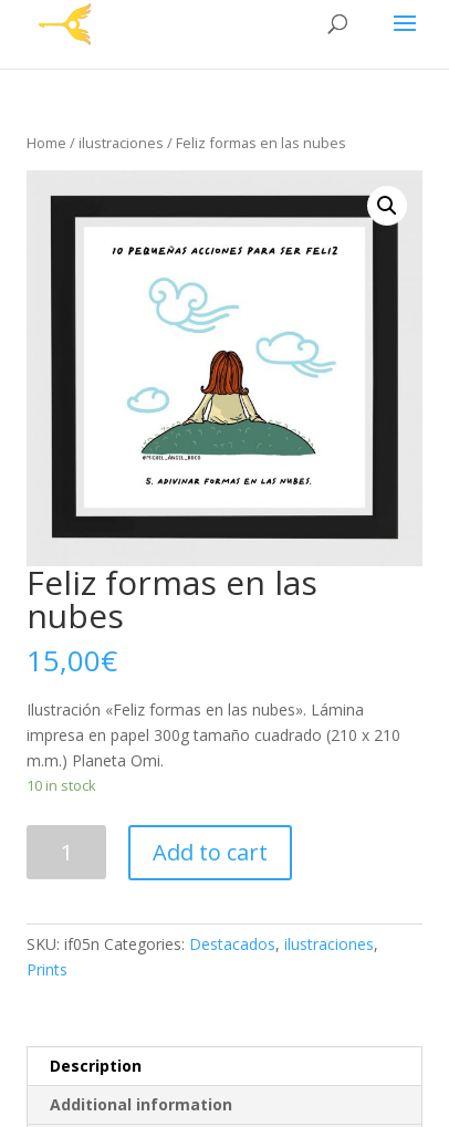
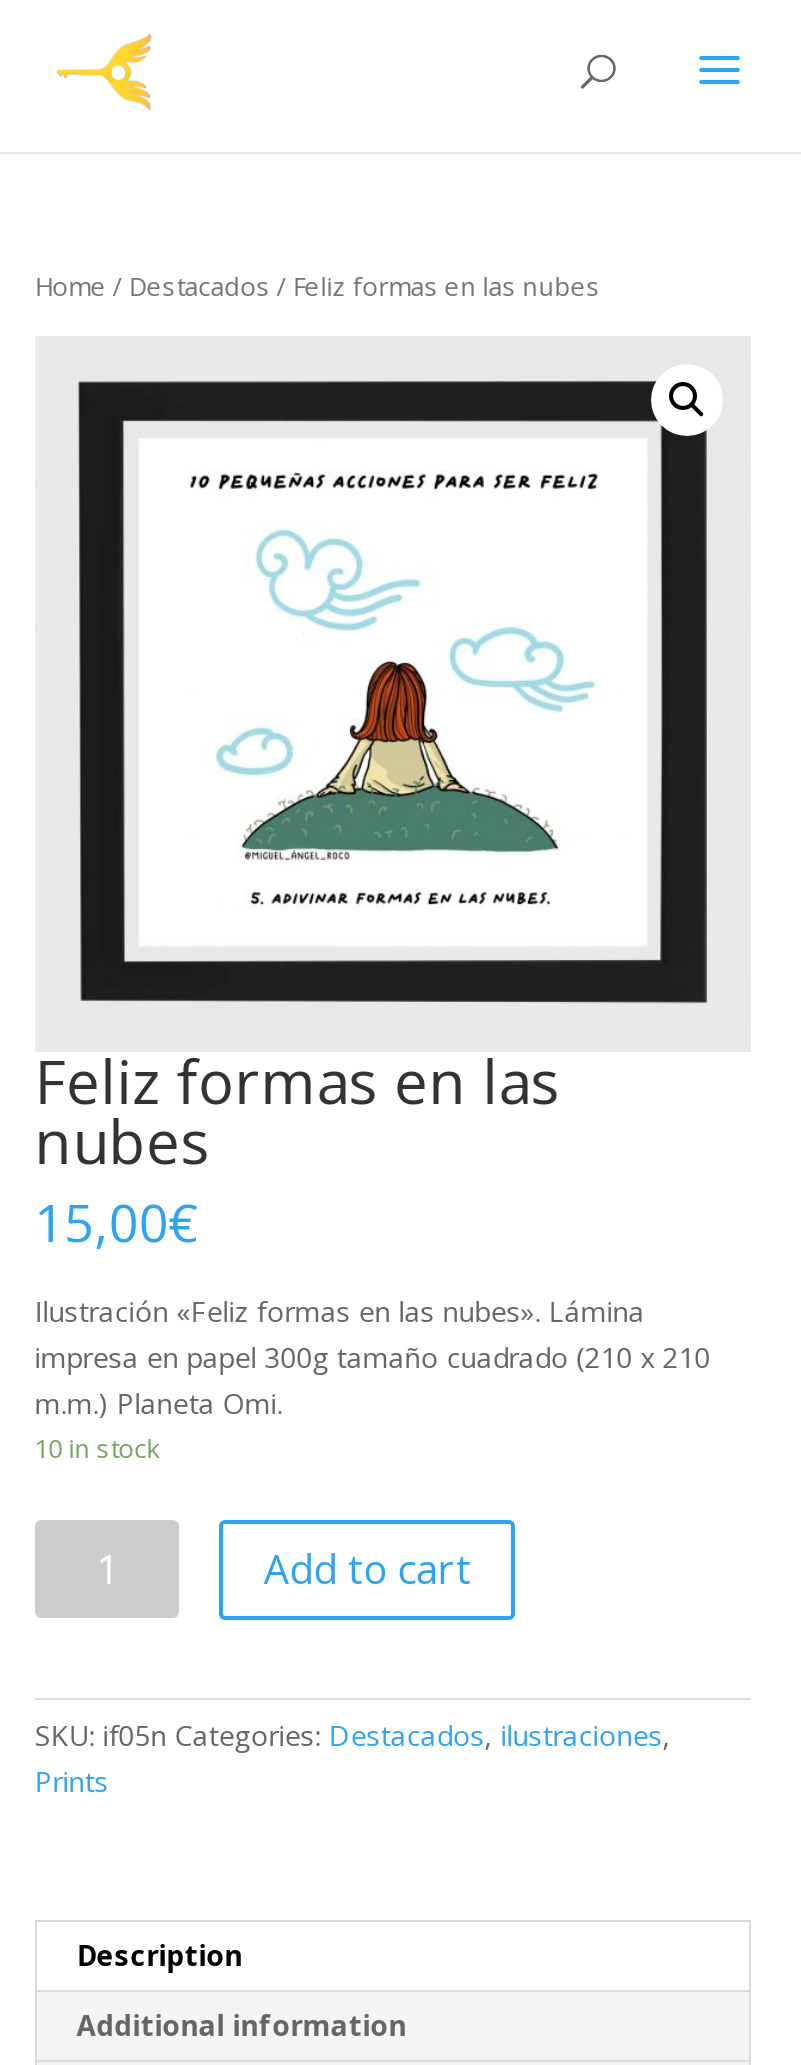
- Home / ilustraciones / Feliz formas en las nubes
+ Home / Destacados / Feliz formas en las nubes
